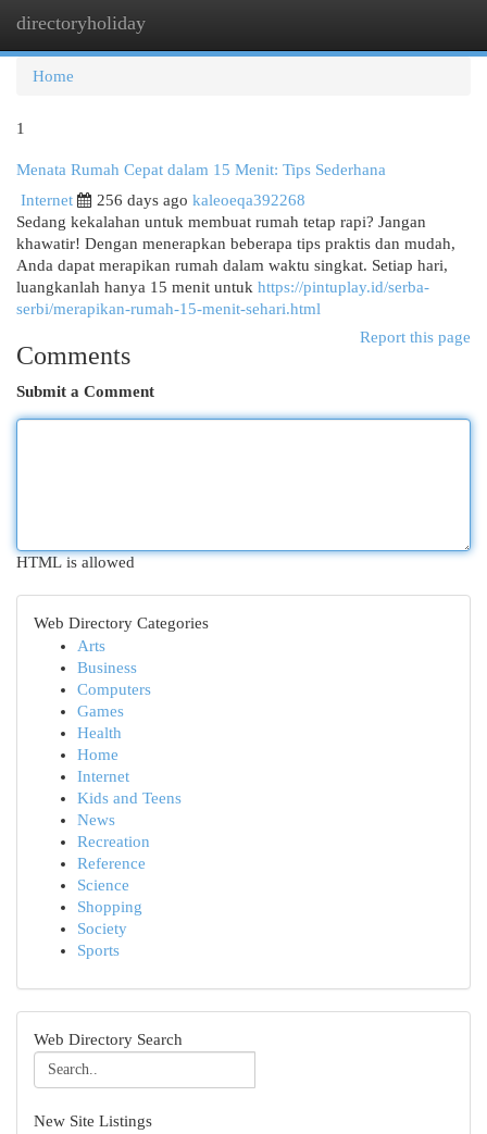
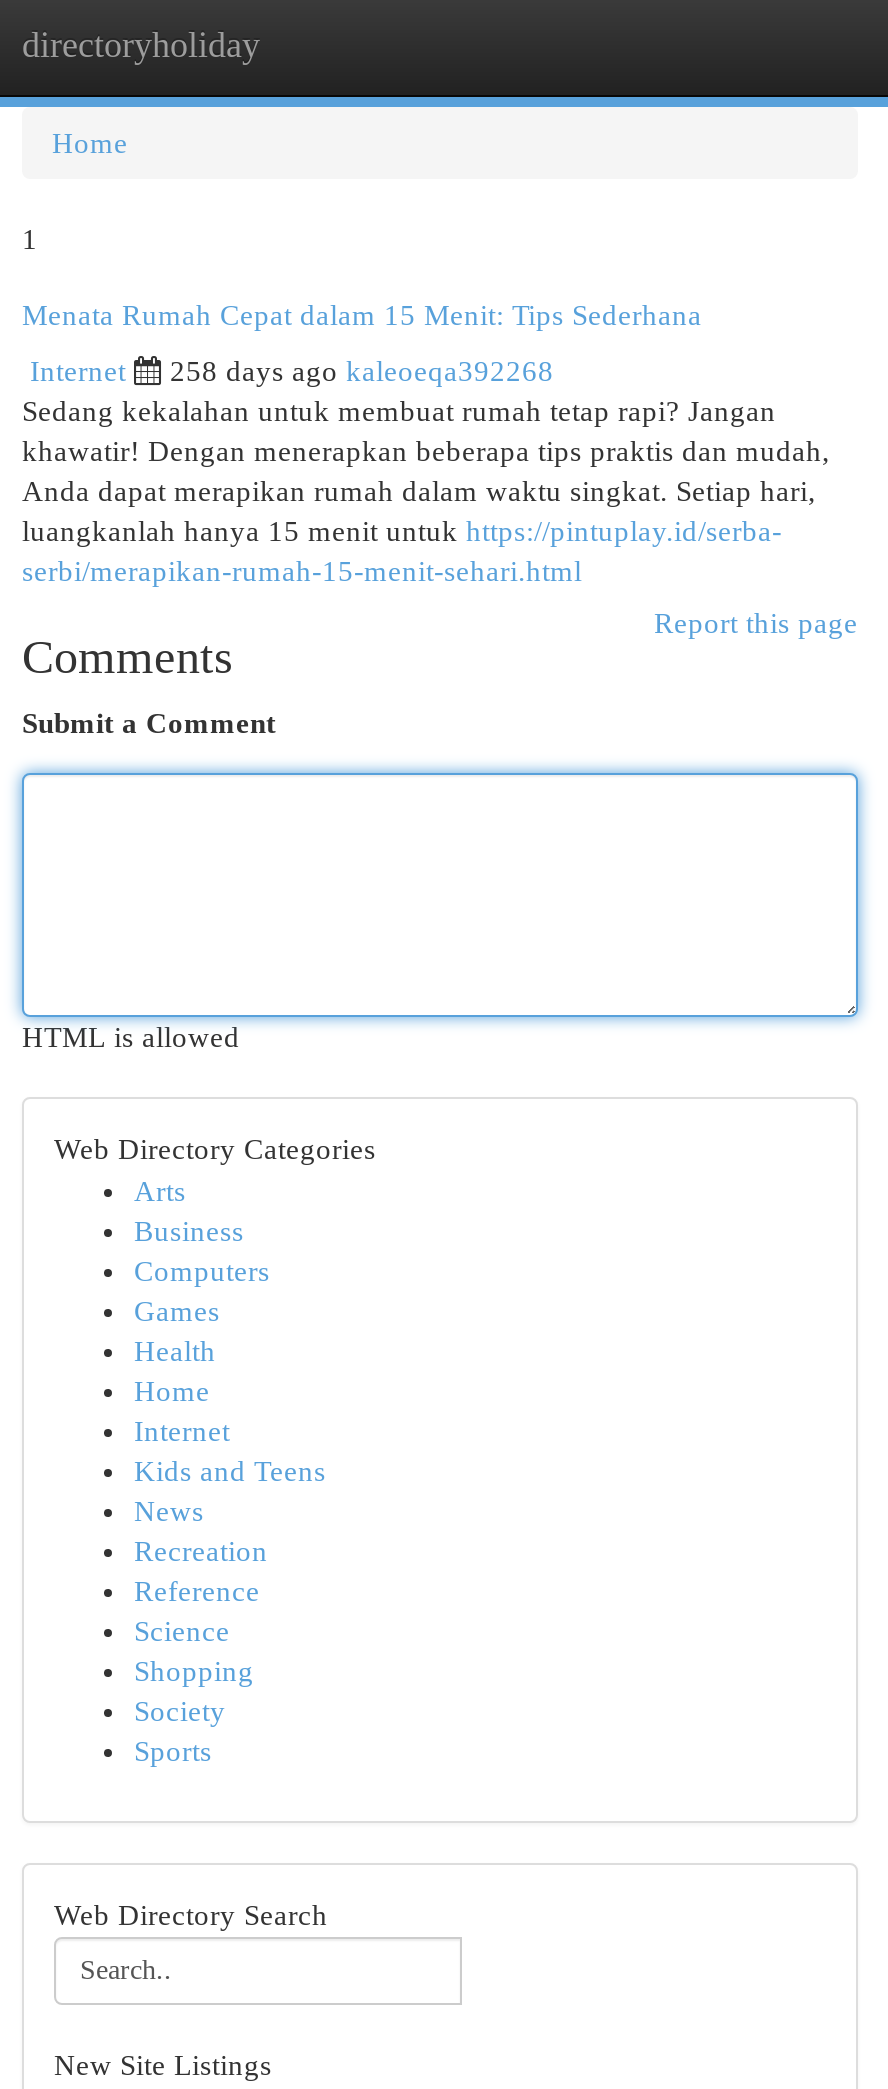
- 256 days ago kaleoeqa392268
+ 258 days ago kaleoeqa392268
